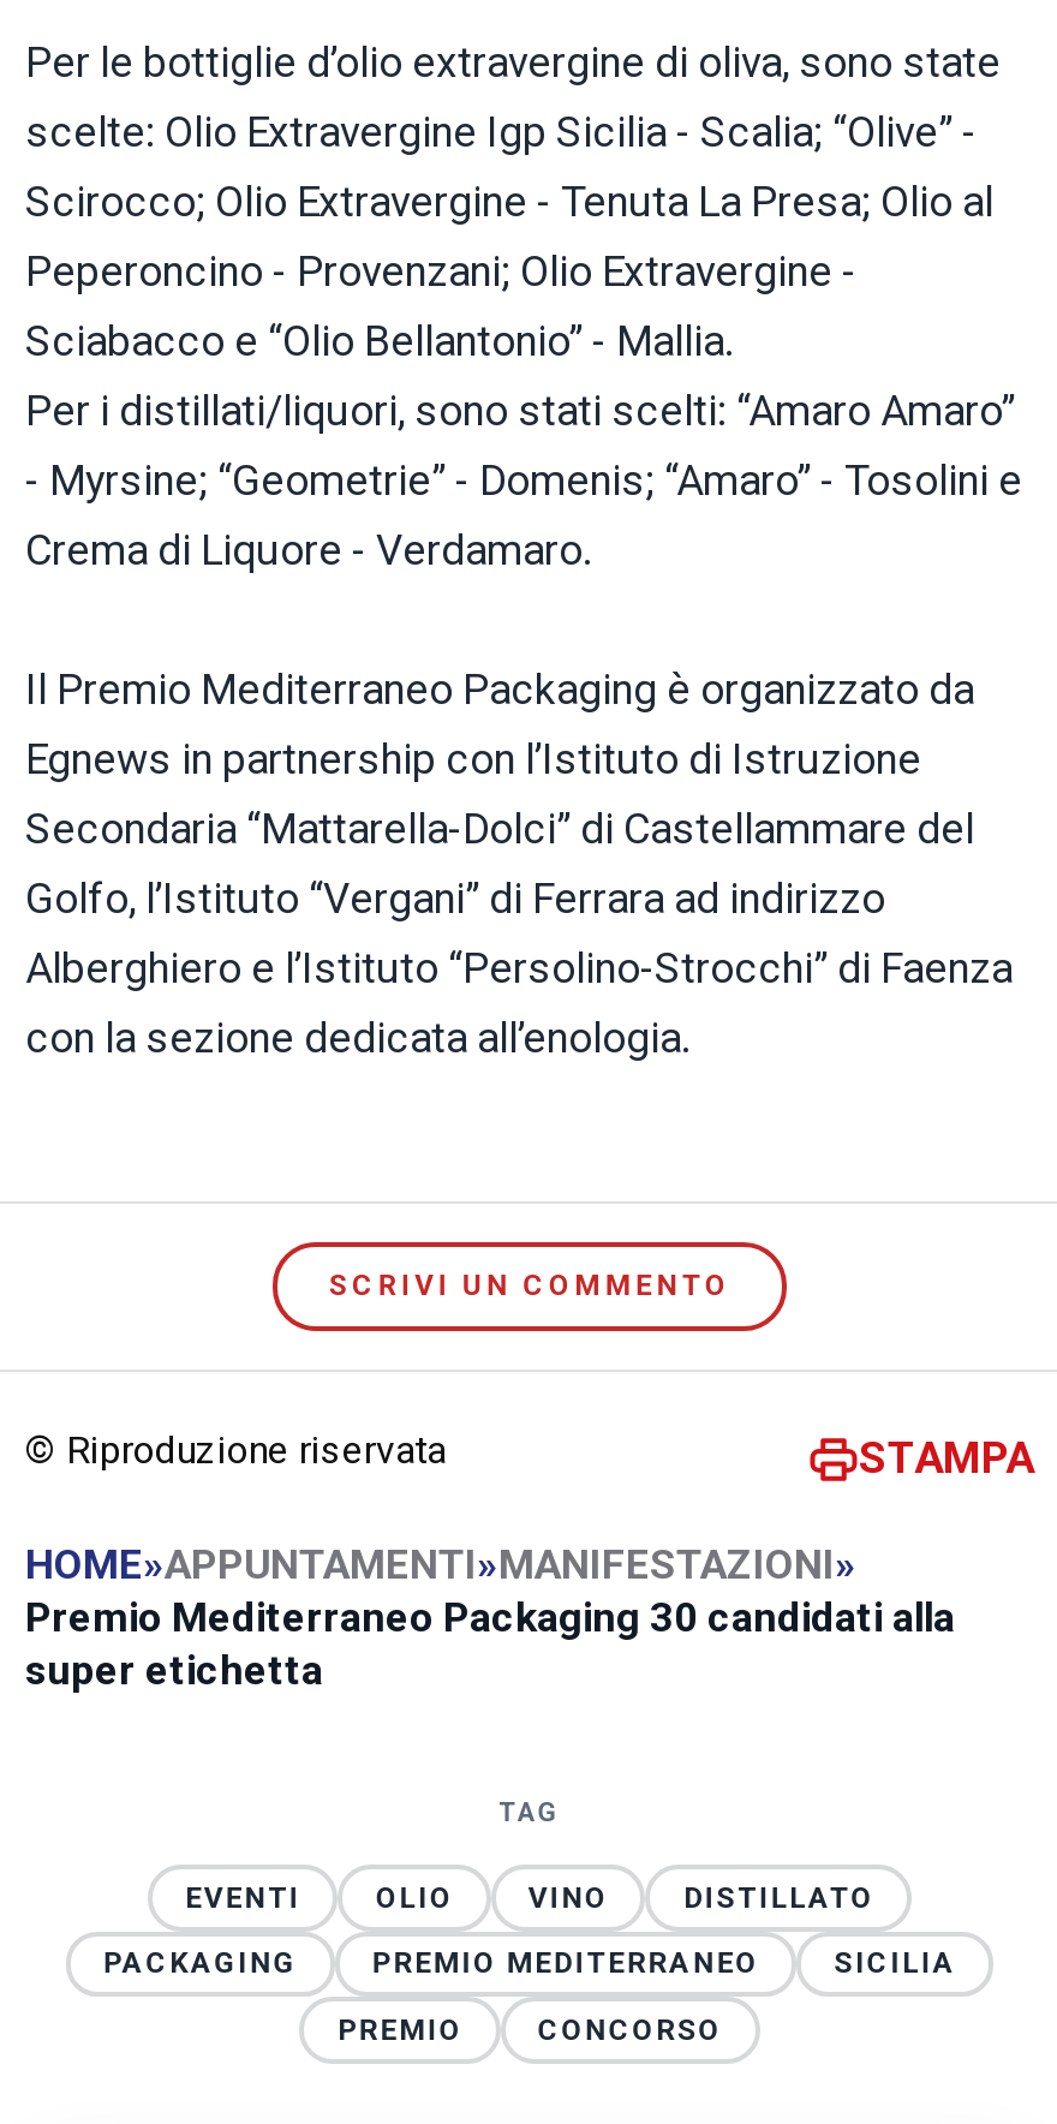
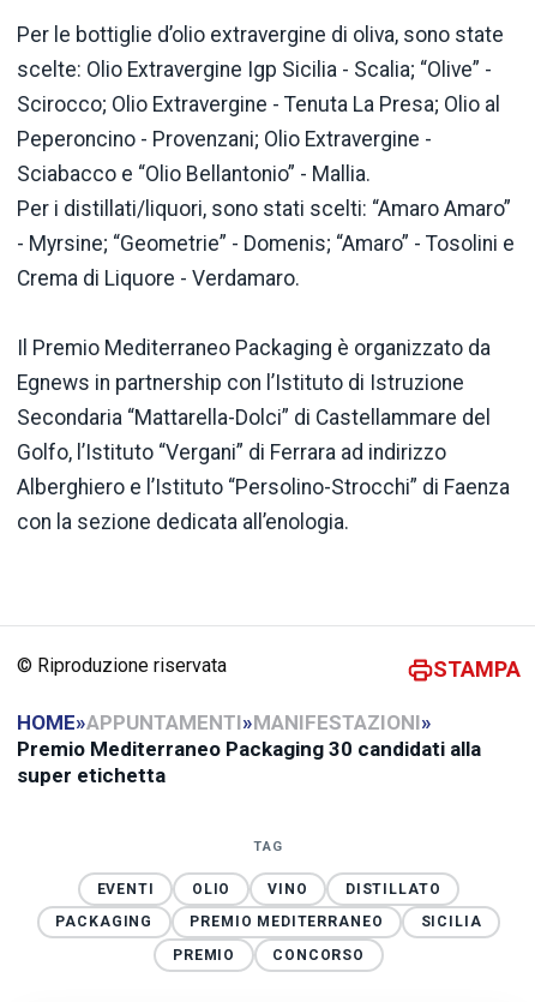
- SCRIVI UN COMMENTO
